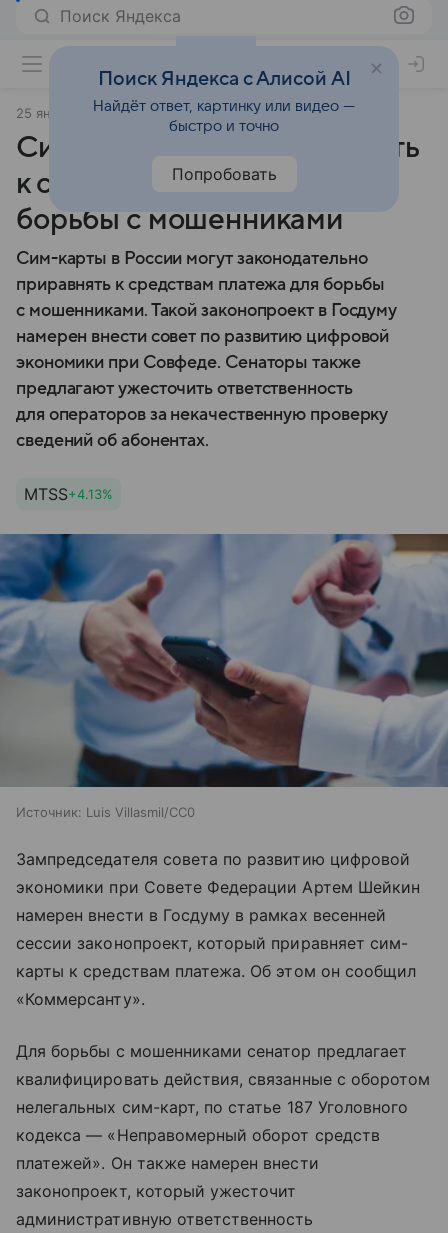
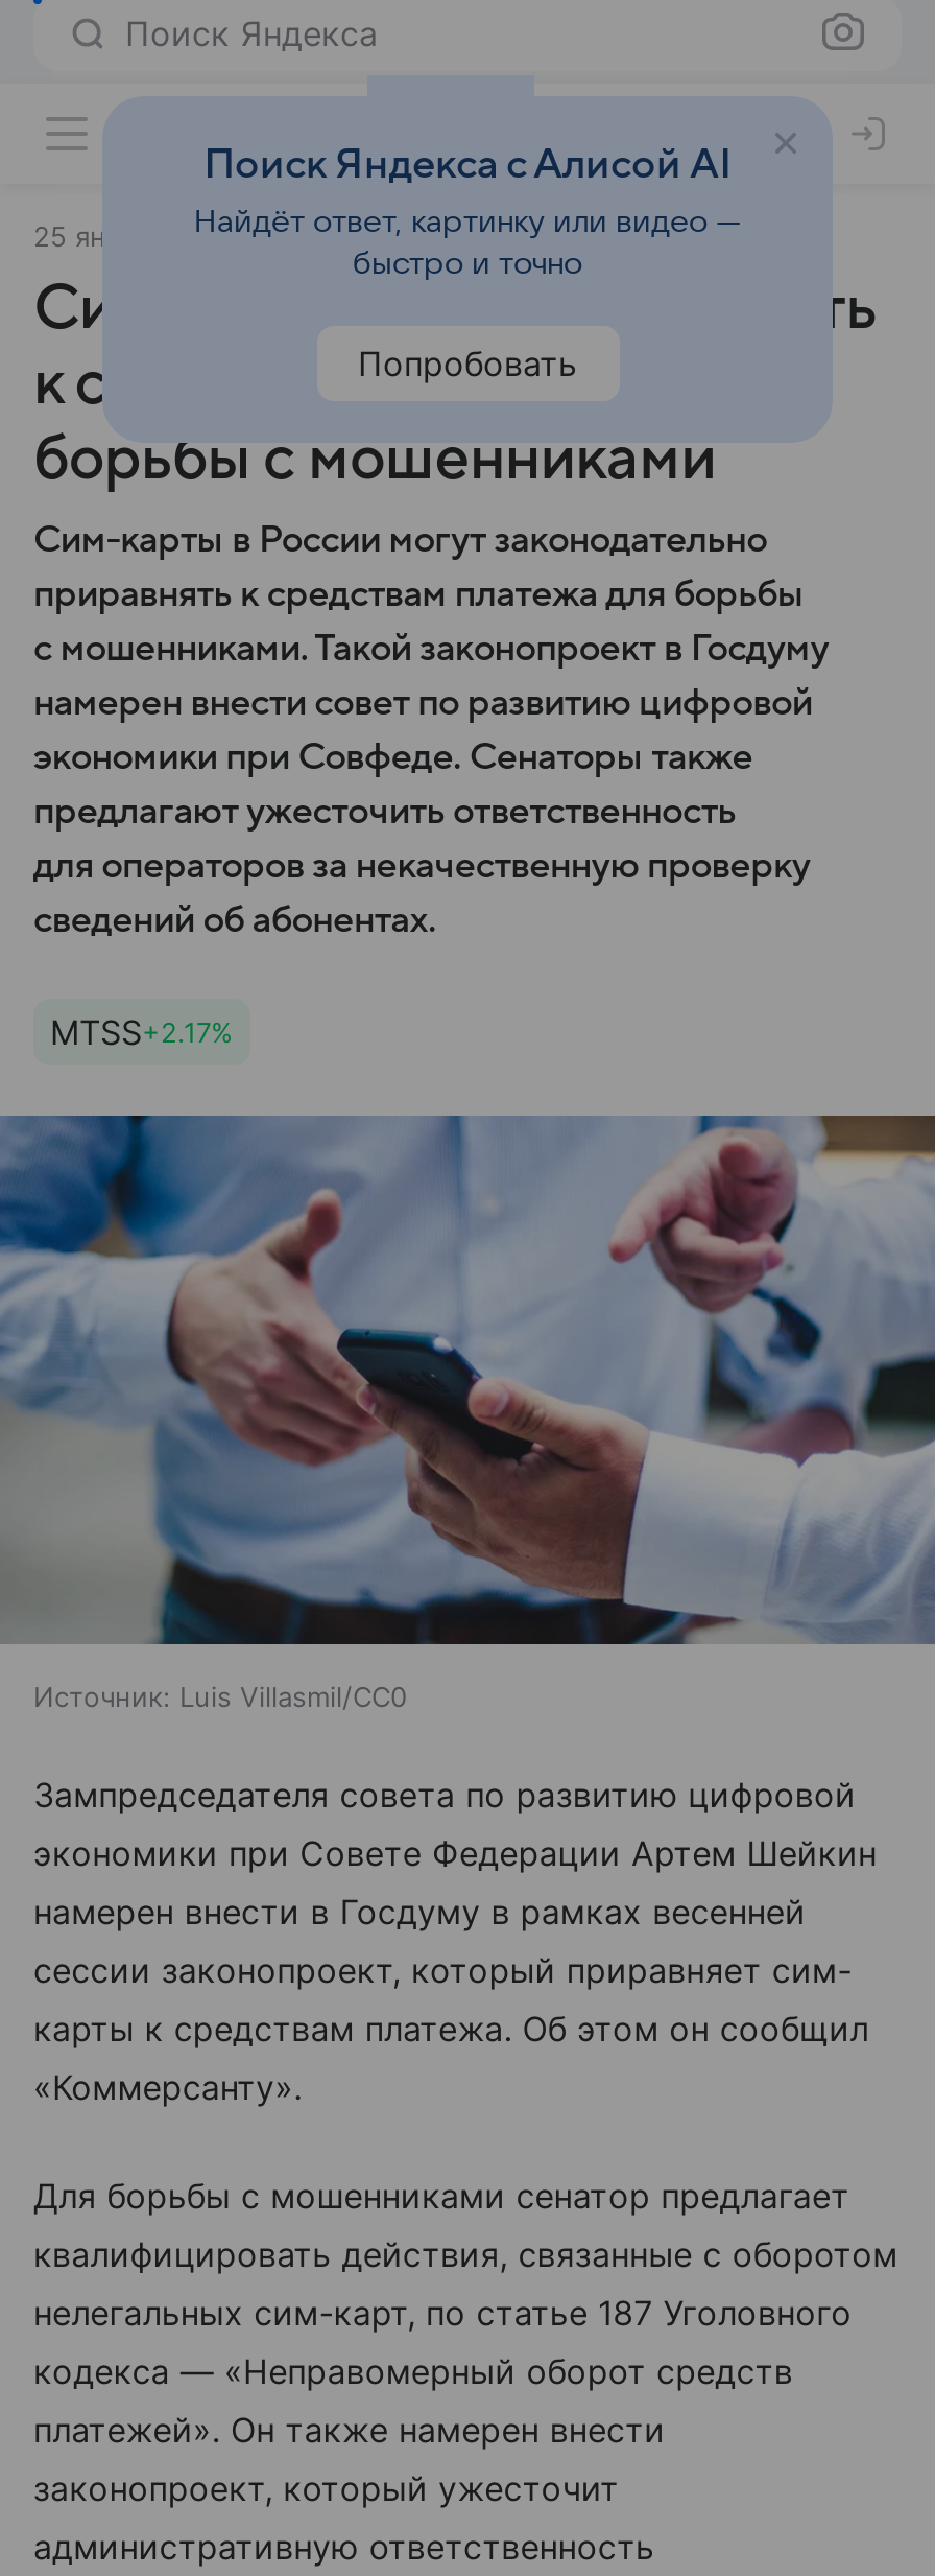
- MTSS+4.13%
+ MTSS+2.17%
